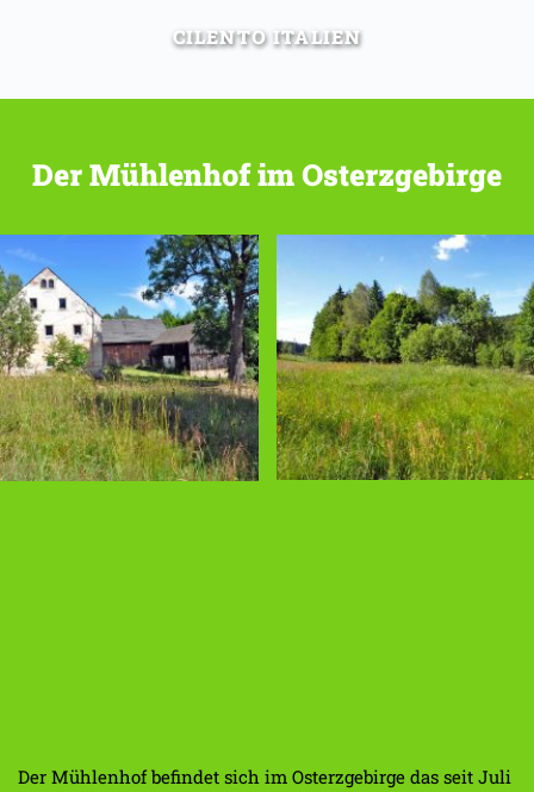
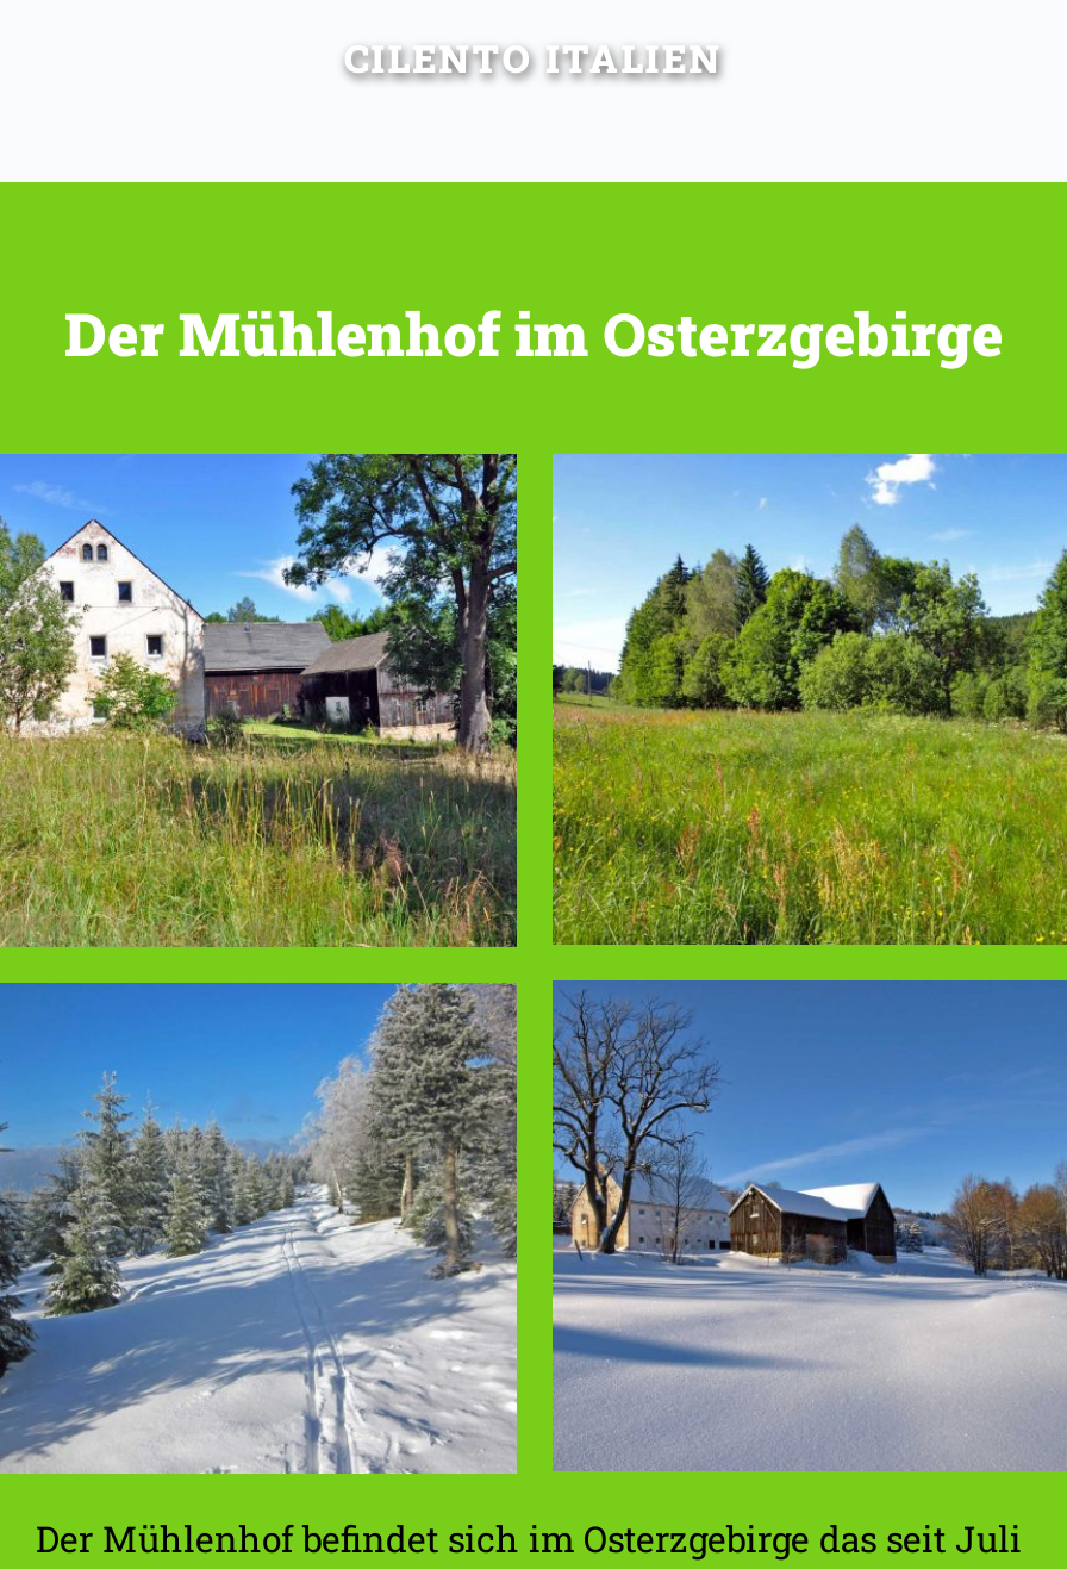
+ [image]

+ [image]
